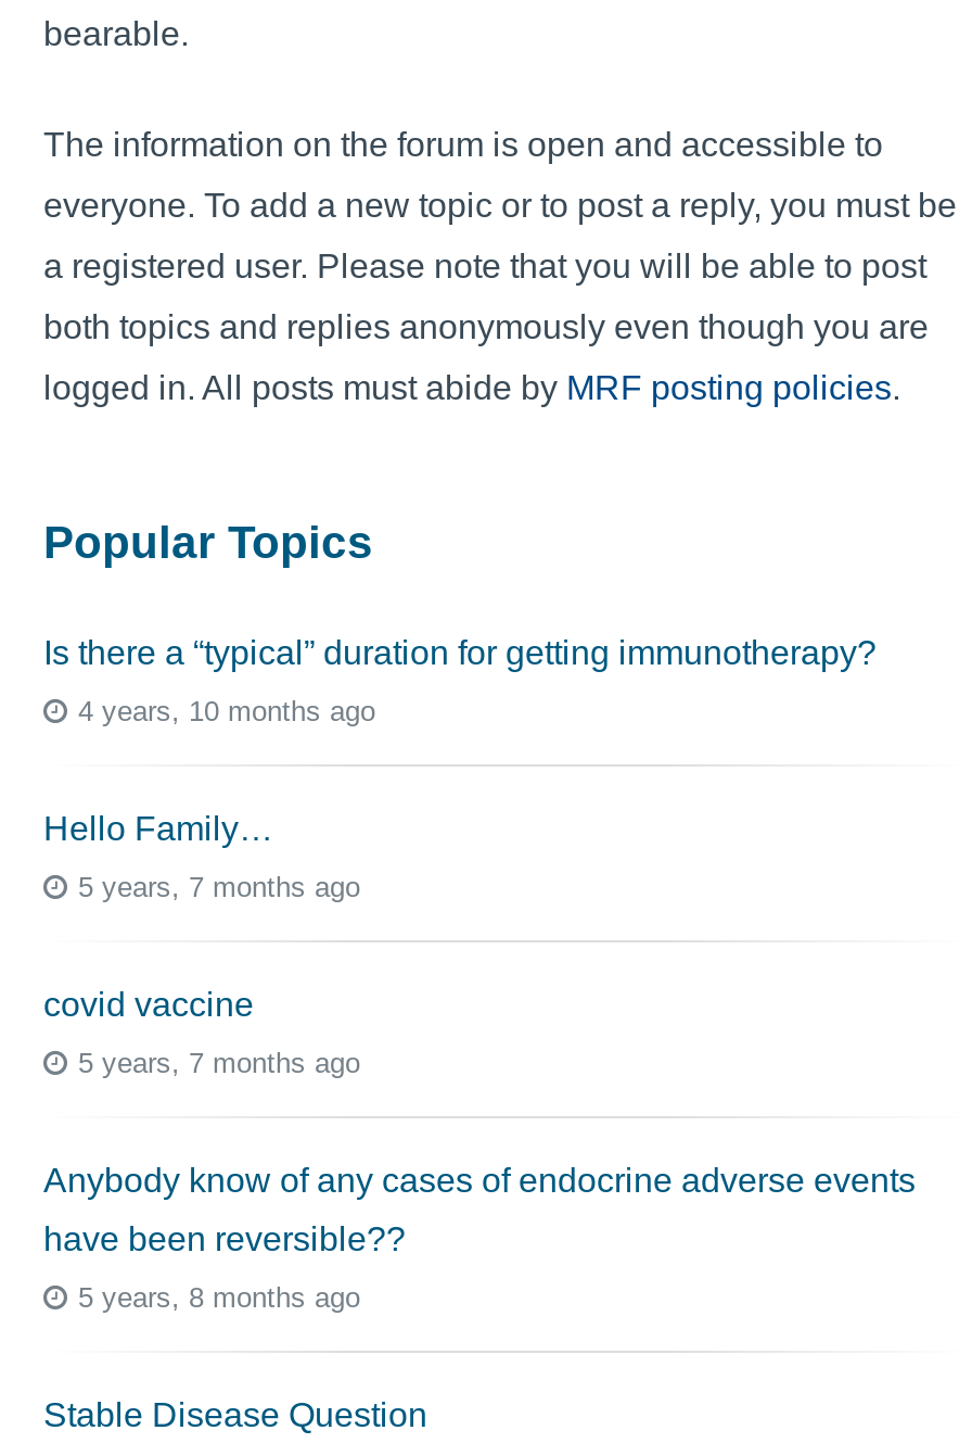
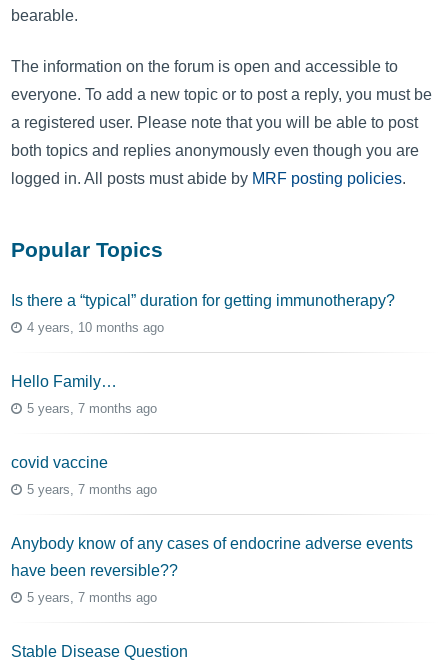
- 5 years, 8 months ago
+ 5 years, 7 months ago
